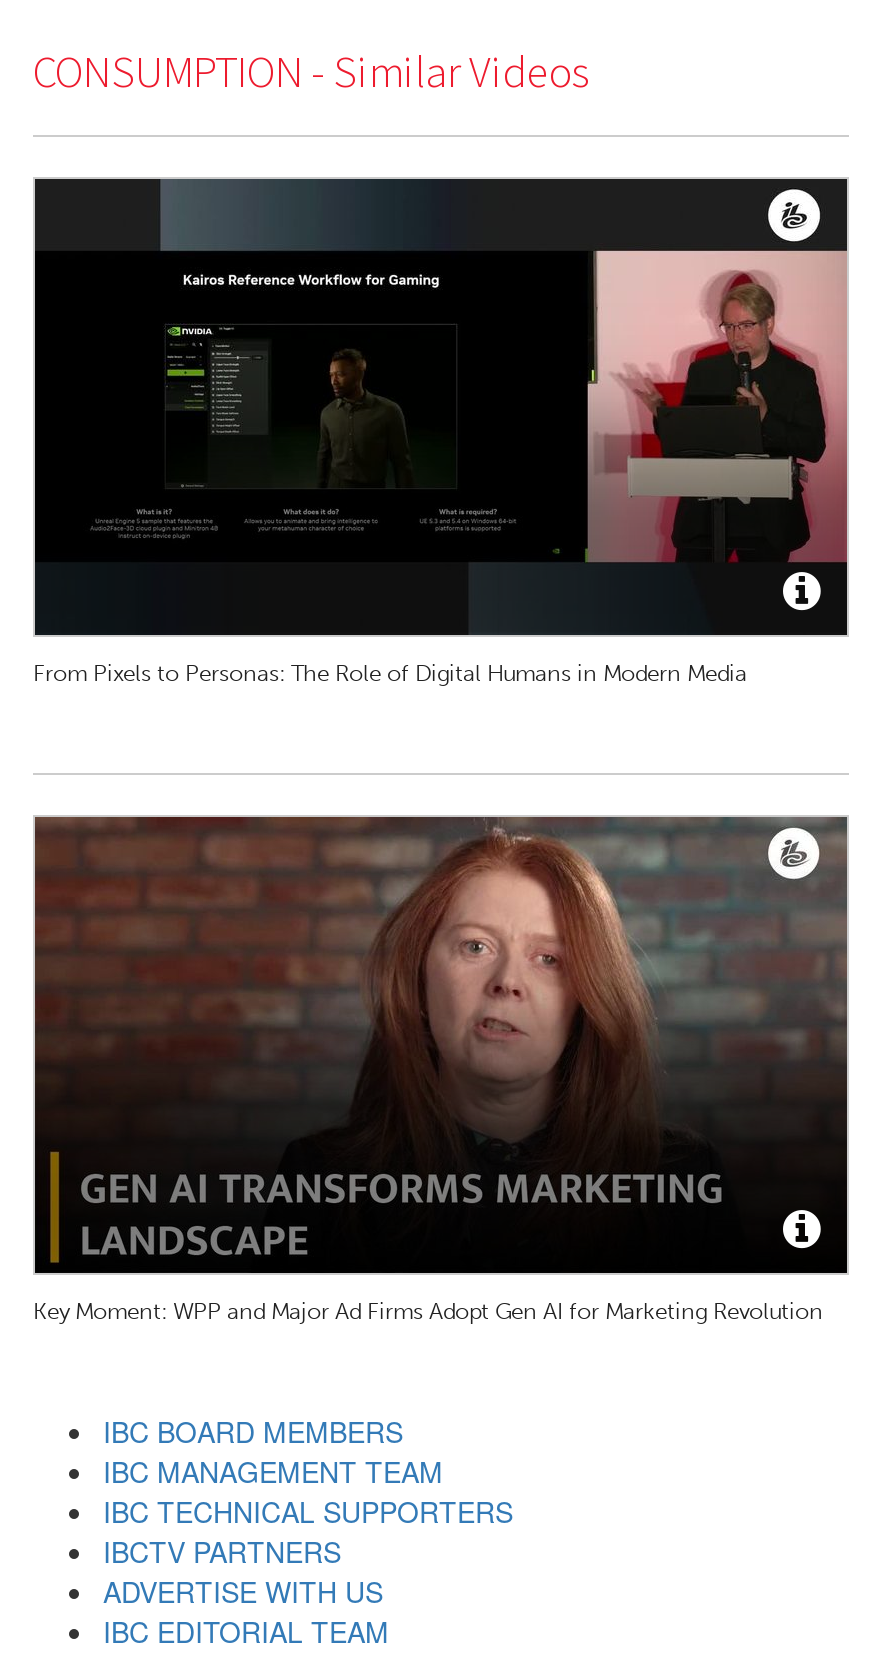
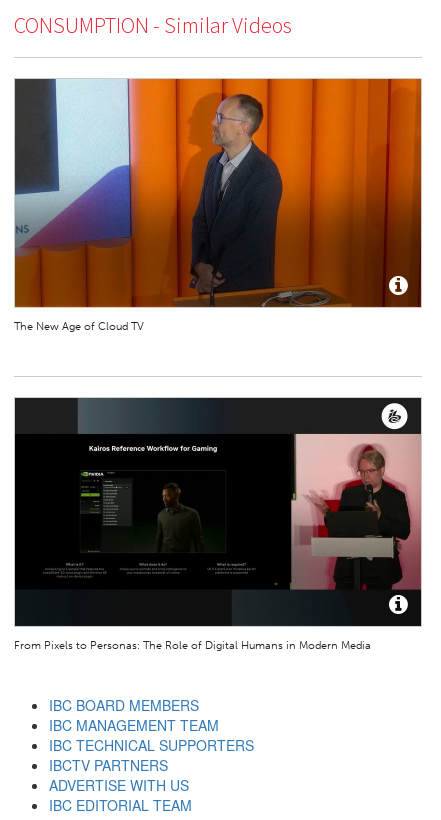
+ [image]
+ The New Age of Cloud TV

moved down: [image] | From Pixels to Personas: The Role of Digital Humans in Modern Media

- [image]
- Key Moment: WPP and Major Ad Firms Adopt Gen AI for Marketing Revolution
